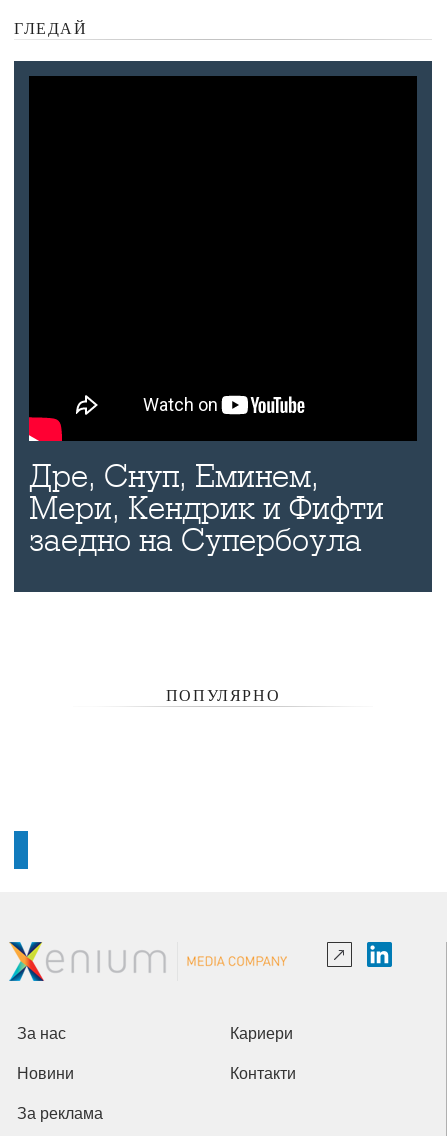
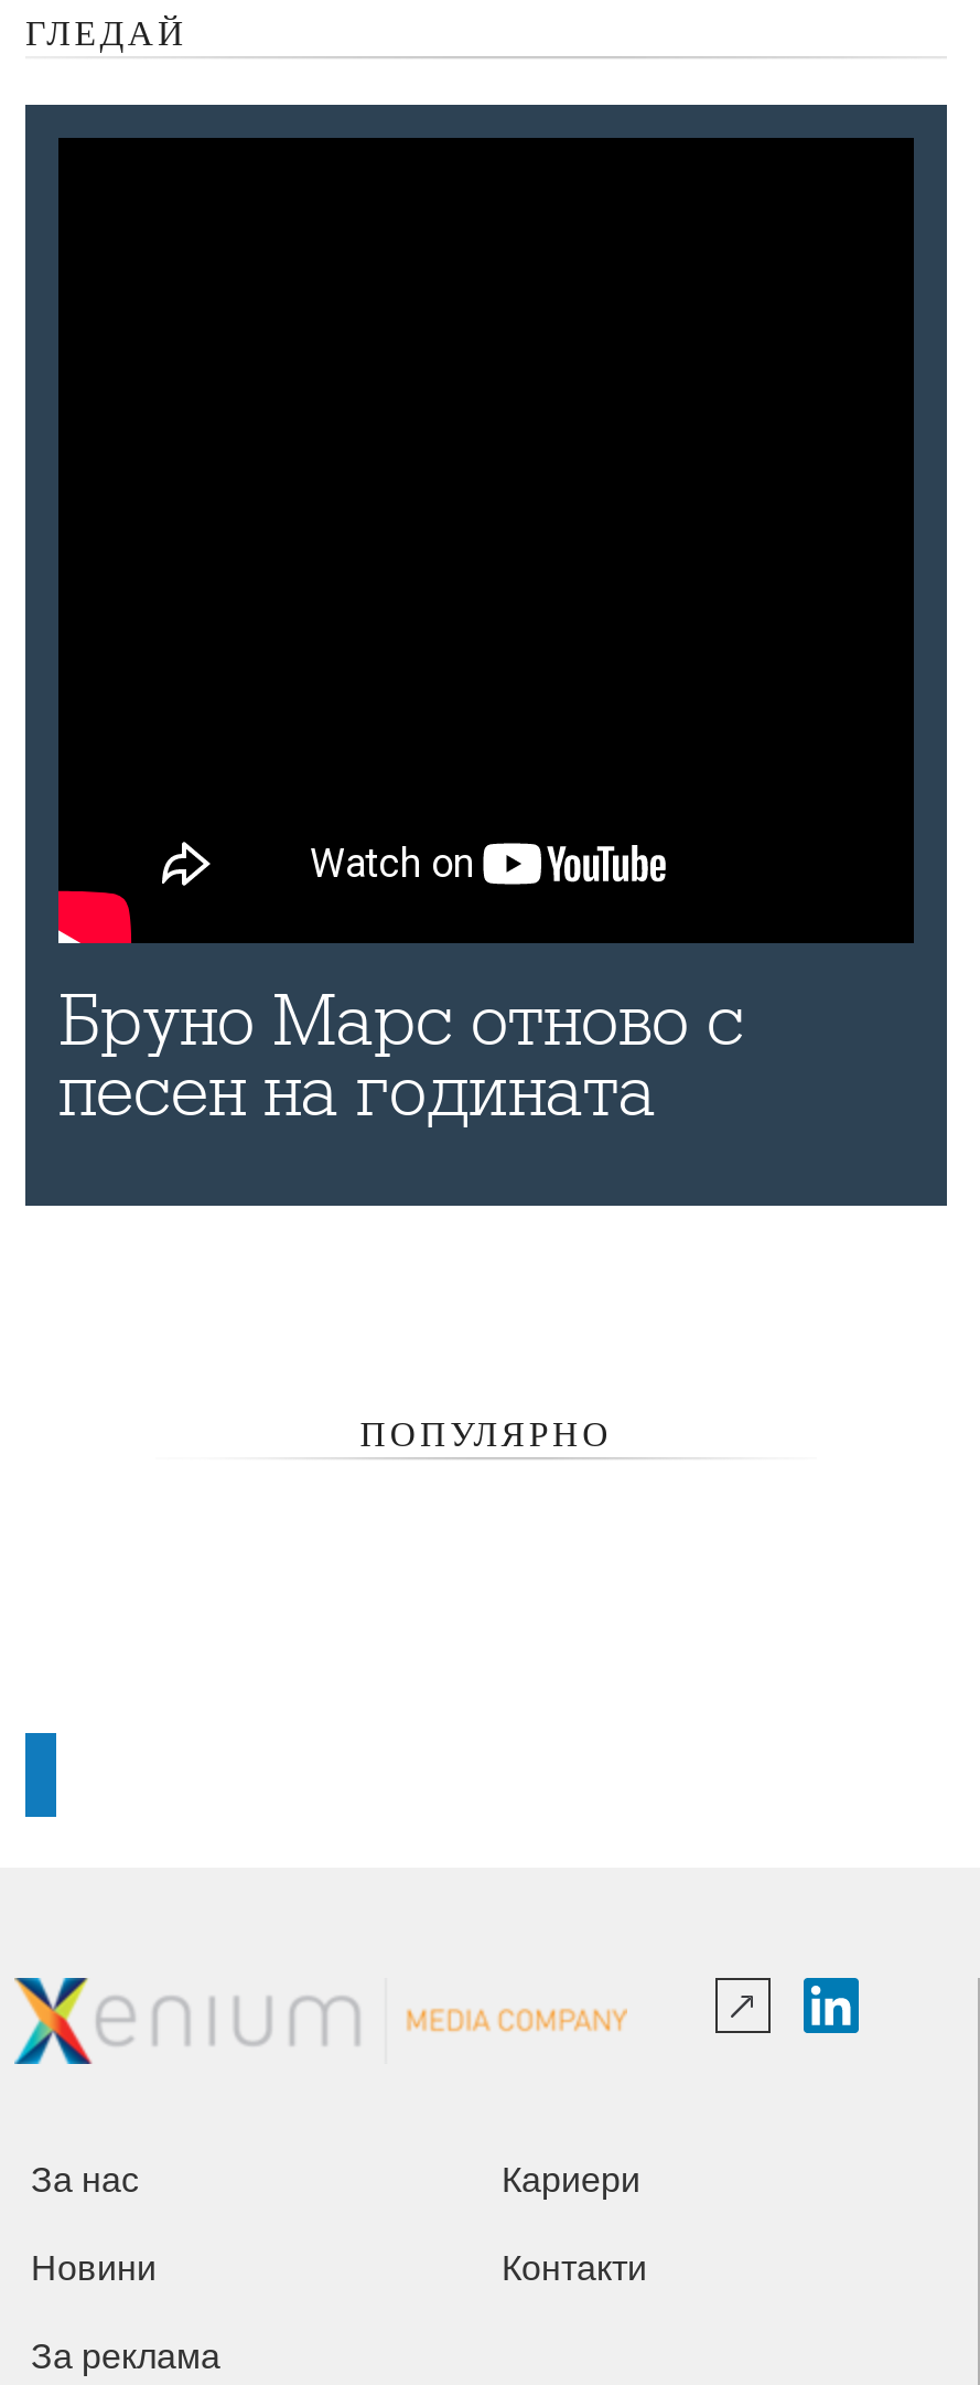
- Дре, Снуп, Еминем,
- Мери, Кендрик и Фифти
- заедно на Супербоула
+ Бруно Марс отново с
+ песен на годината
